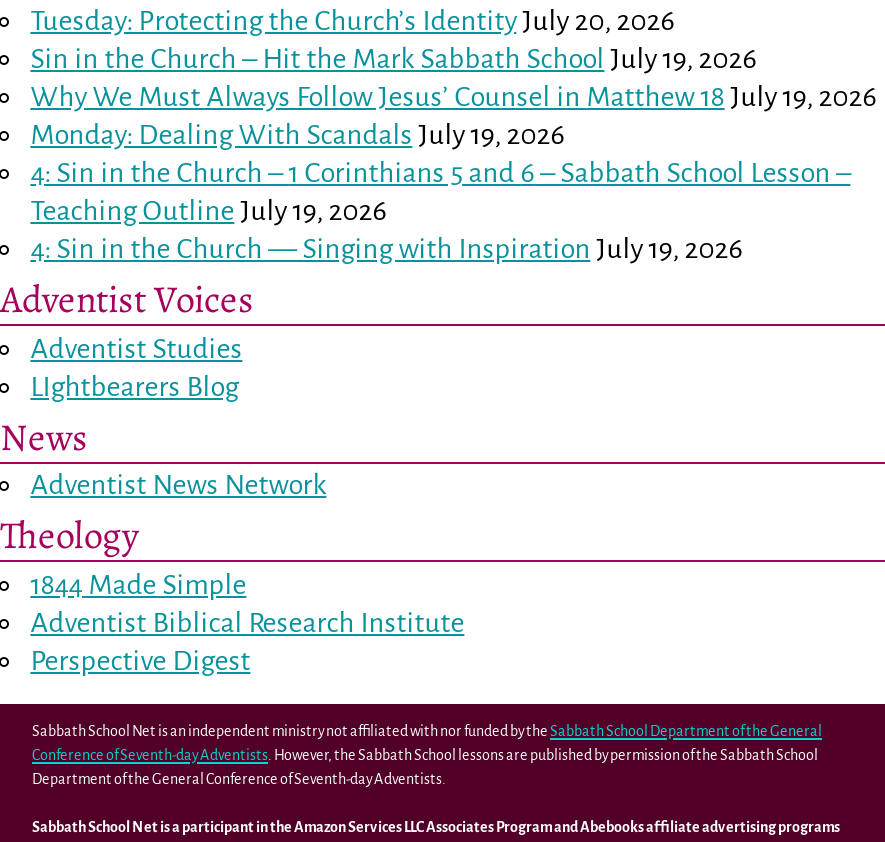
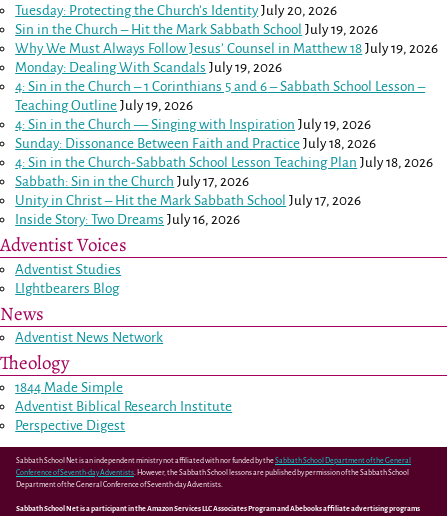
+ Sunday: Dissonance Between Faith and Practice July 18, 2026
+ 4: Sin in the Church-Sabbath School Lesson Teaching Plan July 18, 2026
+ Sabbath: Sin in the Church July 17, 2026
+ Unity in Christ – Hit the Mark Sabbath School July 17, 2026
+ Inside Story: Two Dreams July 16, 2026
